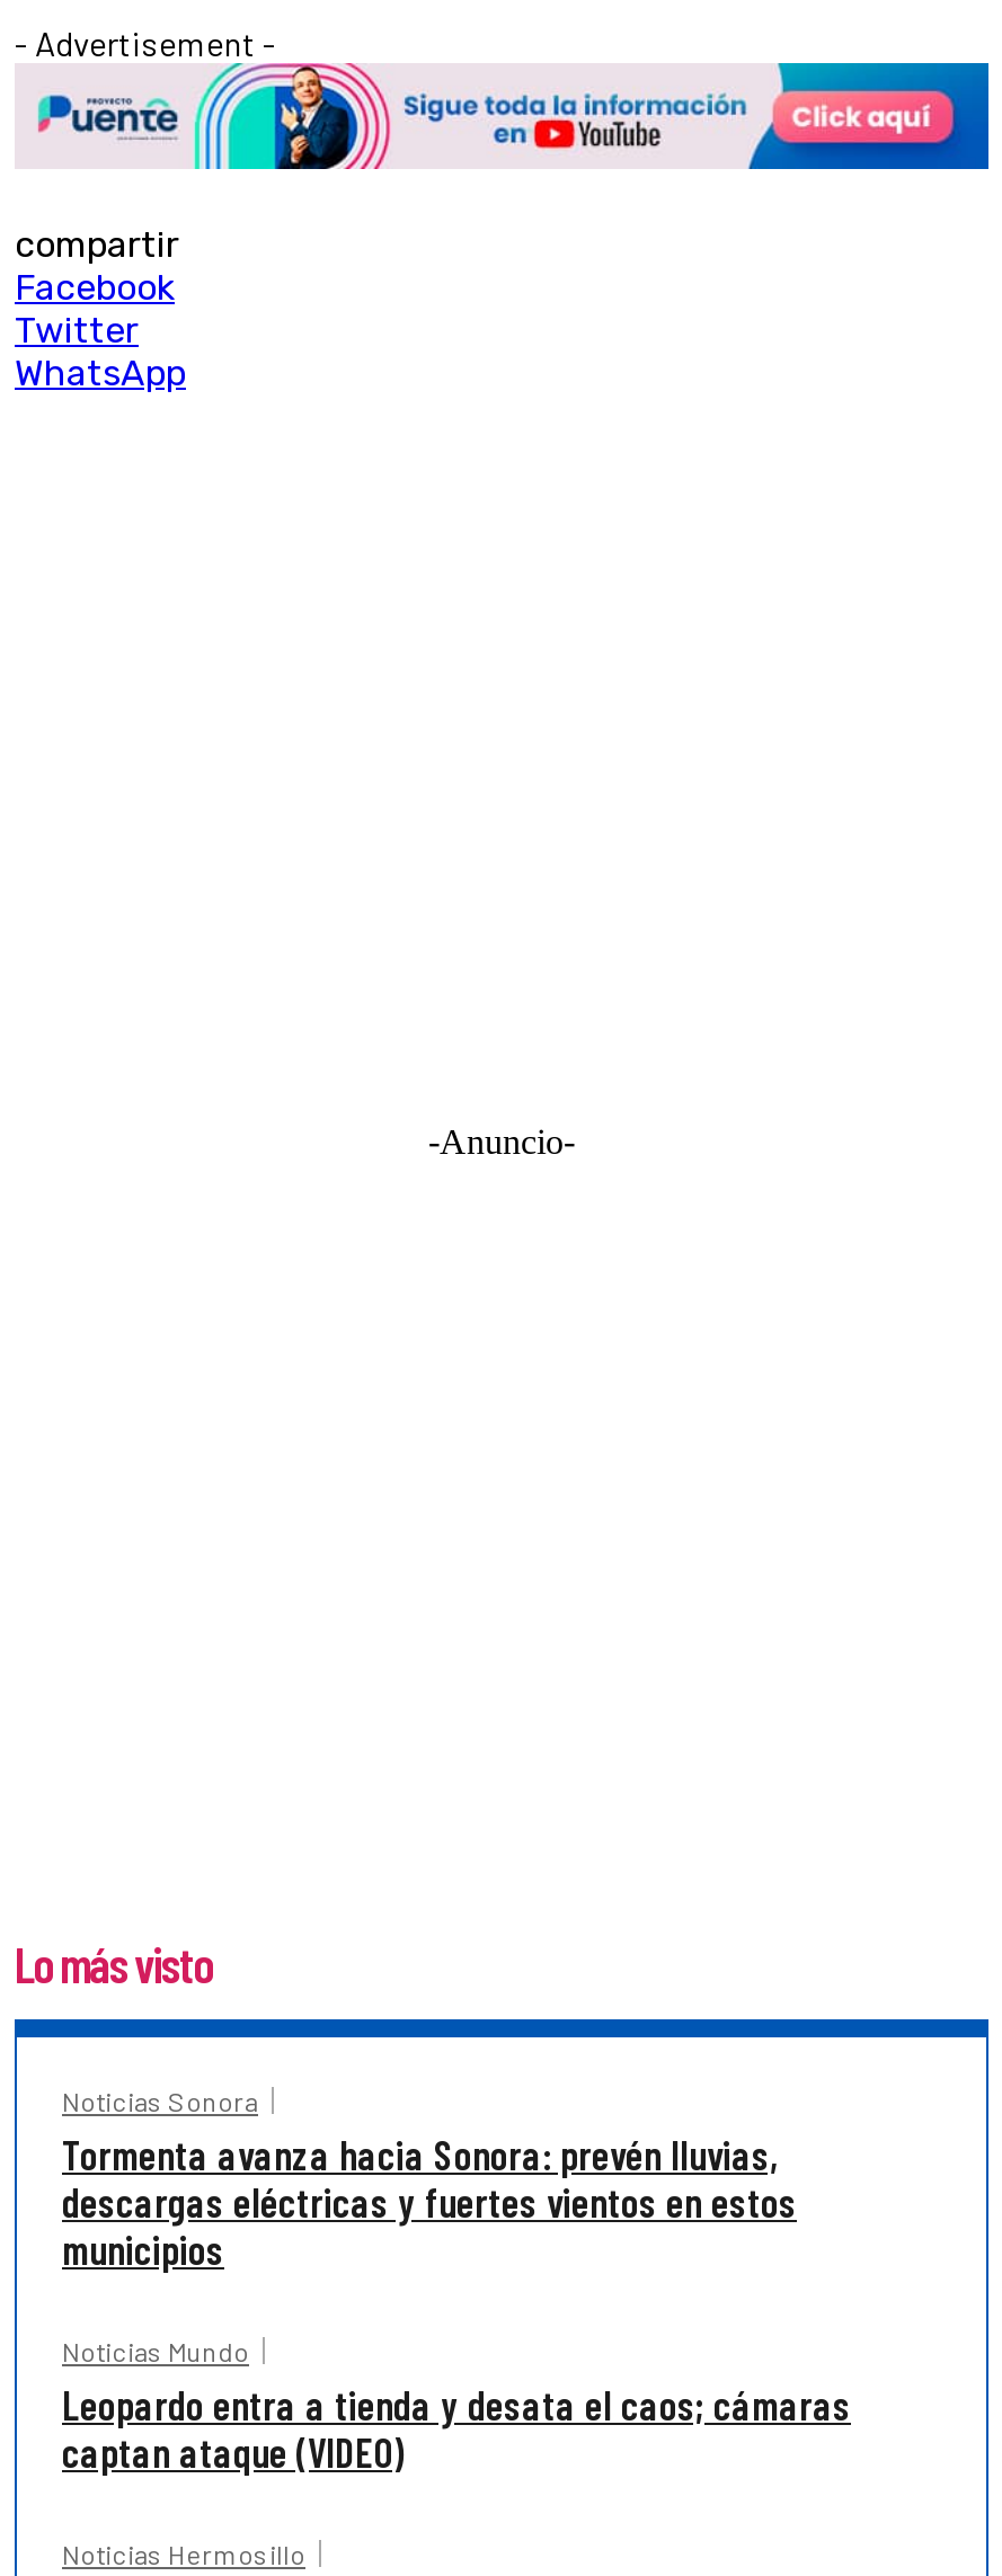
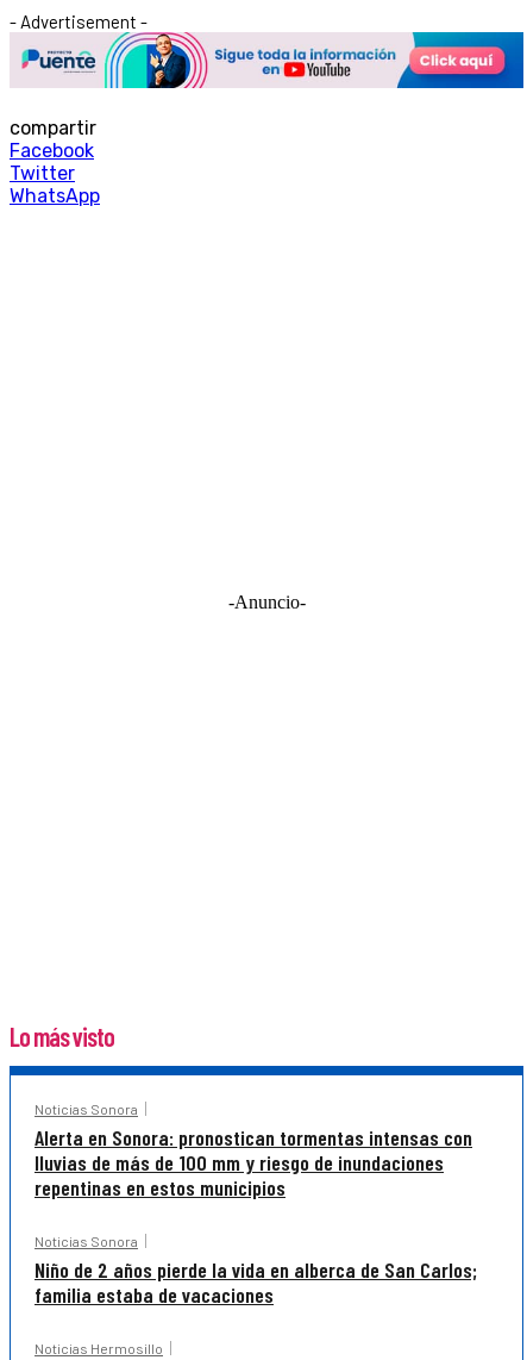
- Tormenta avanza hacia Sonora: prevén lluvias,
- descargas eléctricas y fuertes vientos en estos
- municipios
+ Alerta en Sonora: pronostican tormentas intensas con
+ lluvias de más de 100 mm y riesgo de inundaciones
+ repentinas en estos municipios

- Noticias Mundo
- Leopardo entra a tienda y desata el caos; cámaras
- captan ataque (VIDEO)
+ Noticias Sonora
+ Niño de 2 años pierde la vida en alberca de San Carlos;
+ familia estaba de vacaciones
